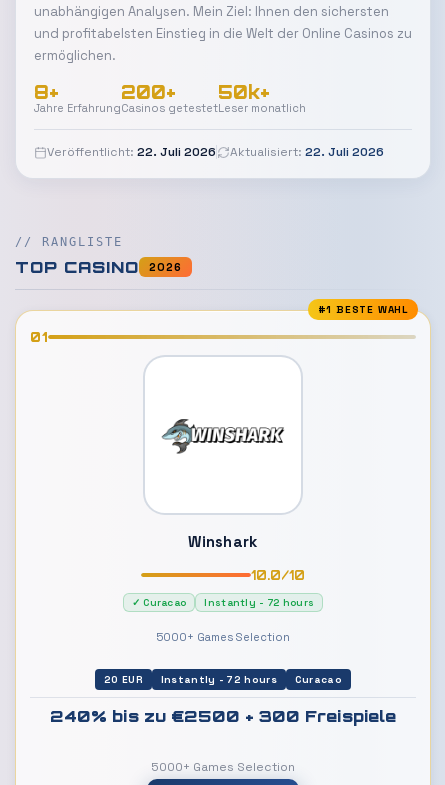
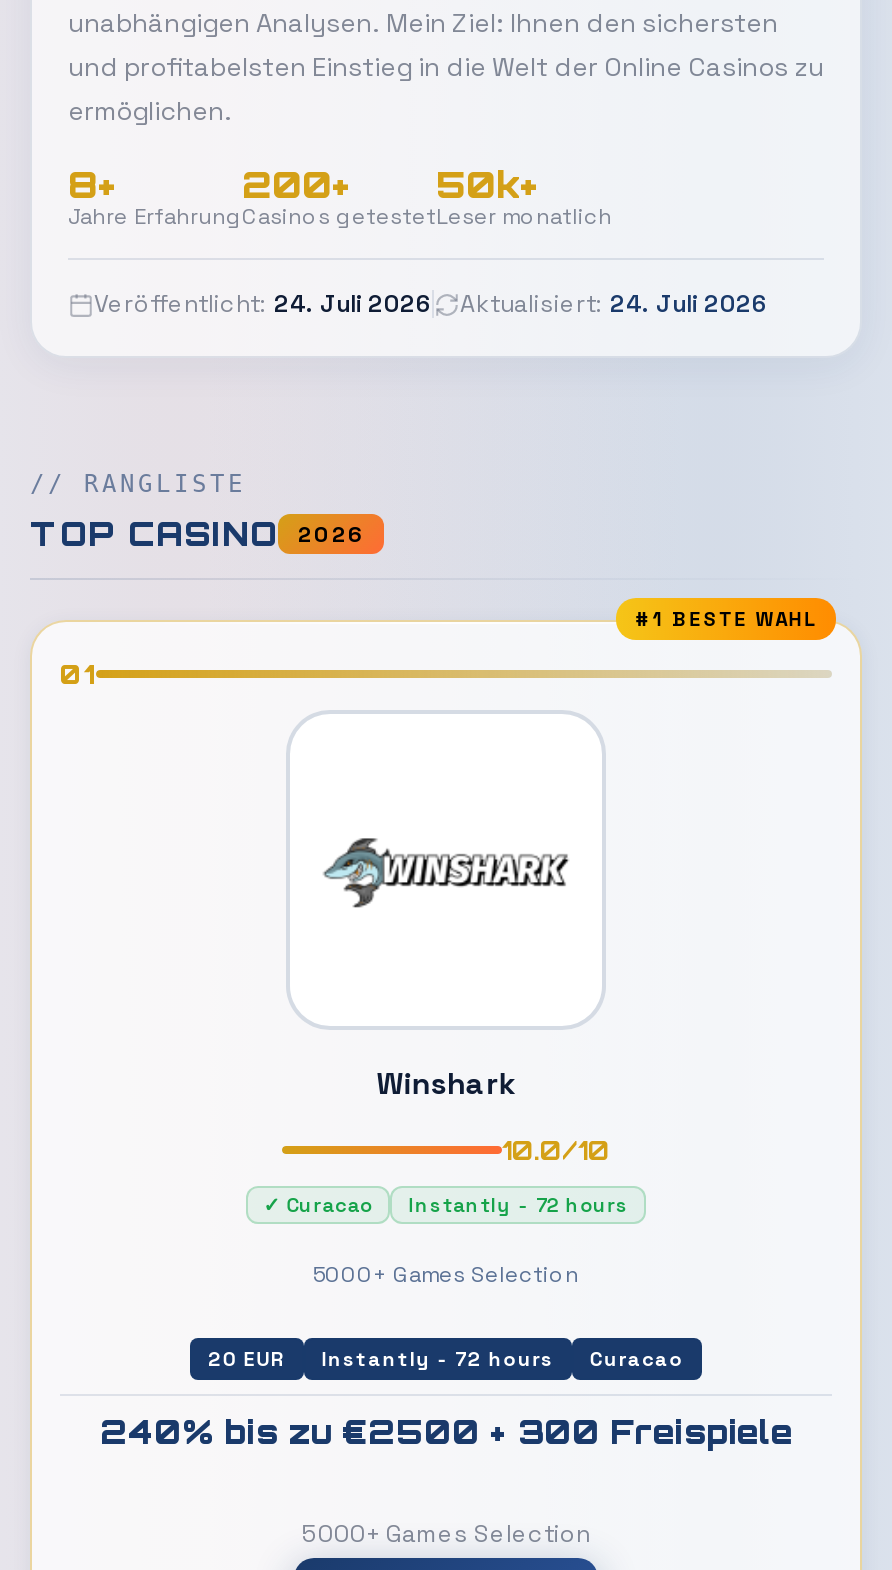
- Veröffentlicht: 22. Juli 2026
+ Veröffentlicht: 24. Juli 2026

- Aktualisiert: 22. Juli 2026
+ Aktualisiert: 24. Juli 2026
